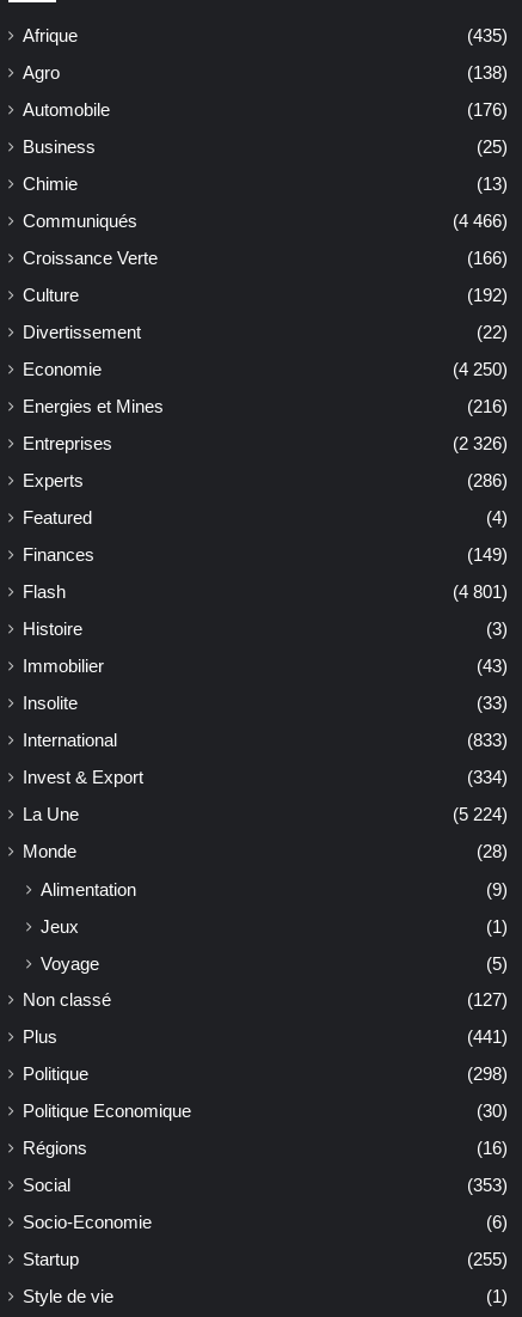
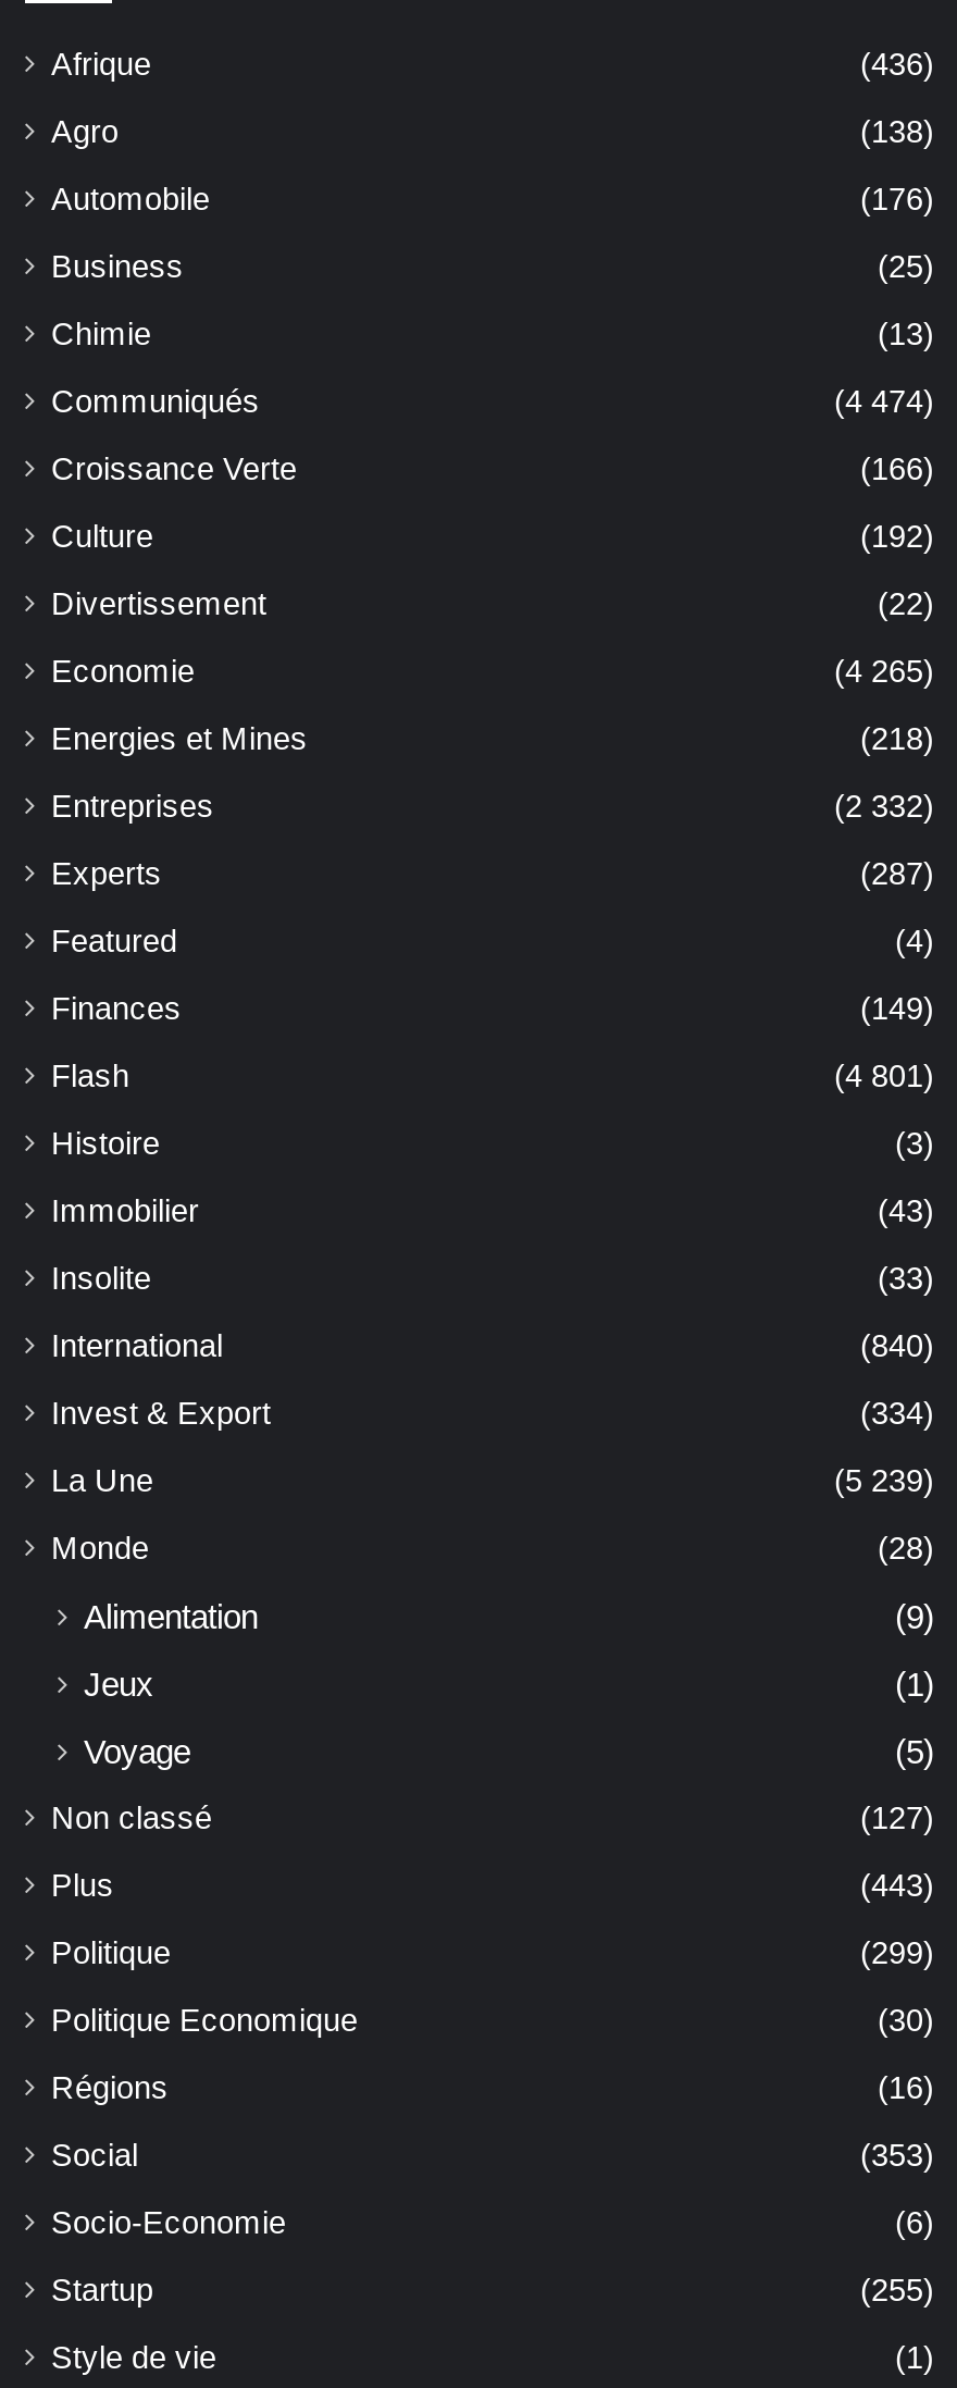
- (435)
+ (436)

- (4 466)
+ (4 474)

- (4 250)
+ (4 265)

- (216)
+ (218)

- (2 326)
+ (2 332)

- (286)
+ (287)

- (833)
+ (840)

- (5 224)
+ (5 239)

- (441)
+ (443)

- (298)
+ (299)
